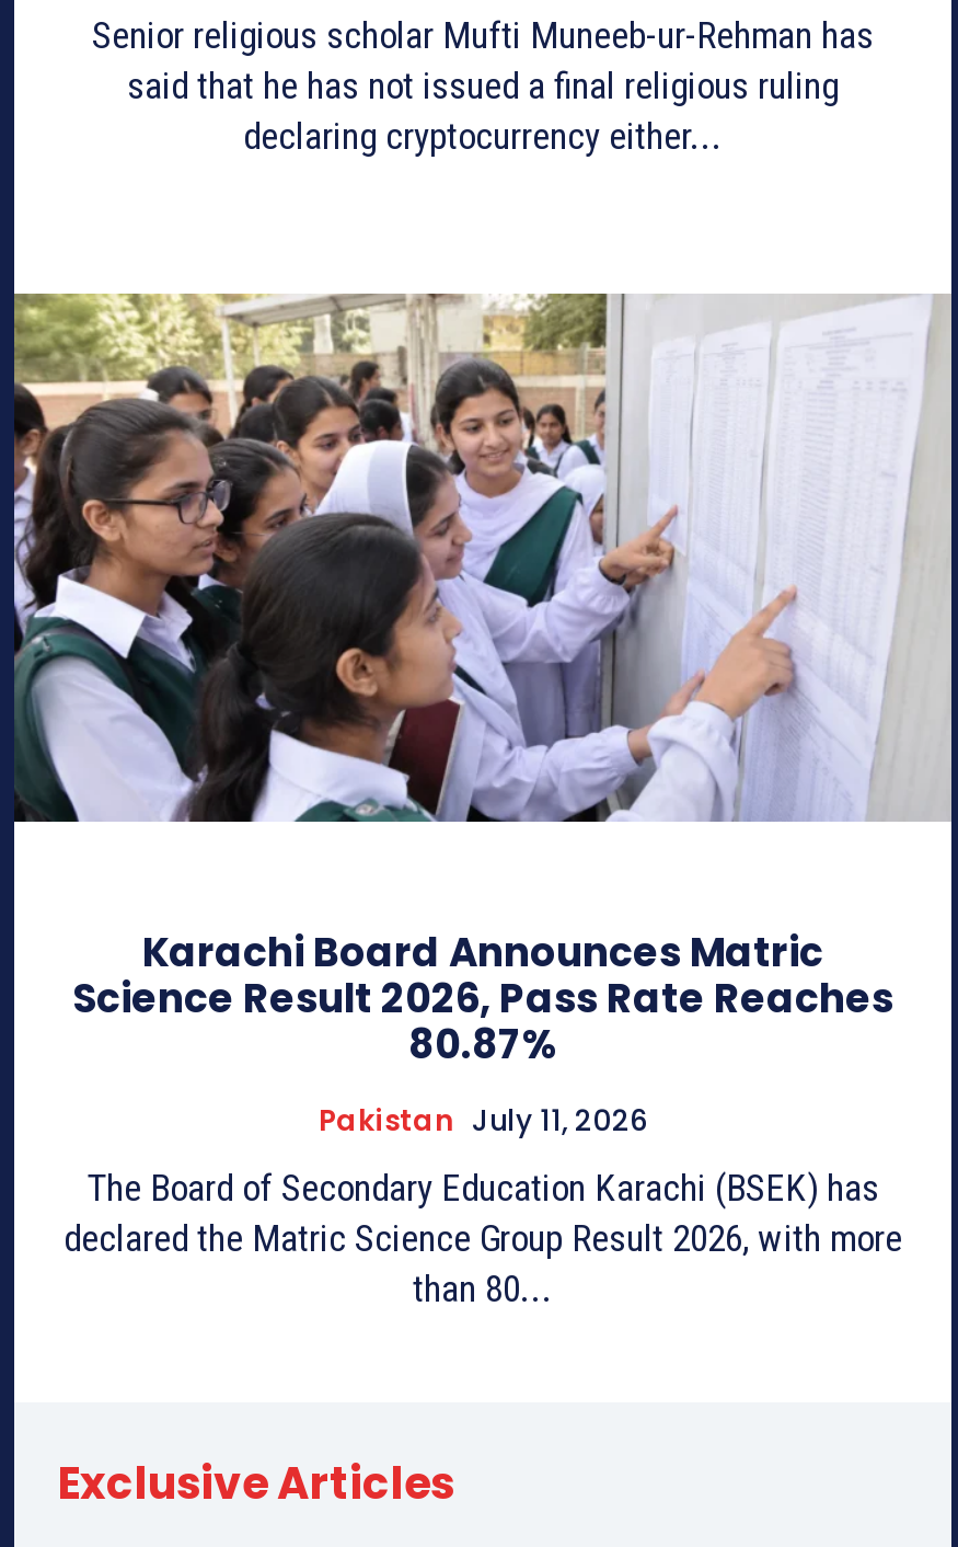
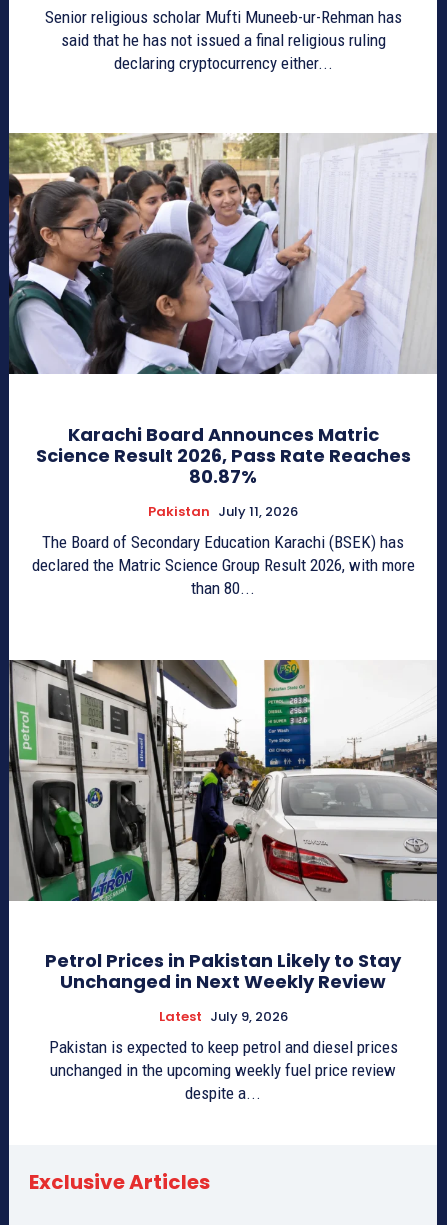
+ [image]

+ Petrol Prices in Pakistan Likely to Stay
+ Unchanged in Next Weekly Review
+ Latest July 9, 2026
+ Pakistan is expected to keep petrol and diesel prices
+ unchanged in the upcoming weekly fuel price review
+ despite a...
